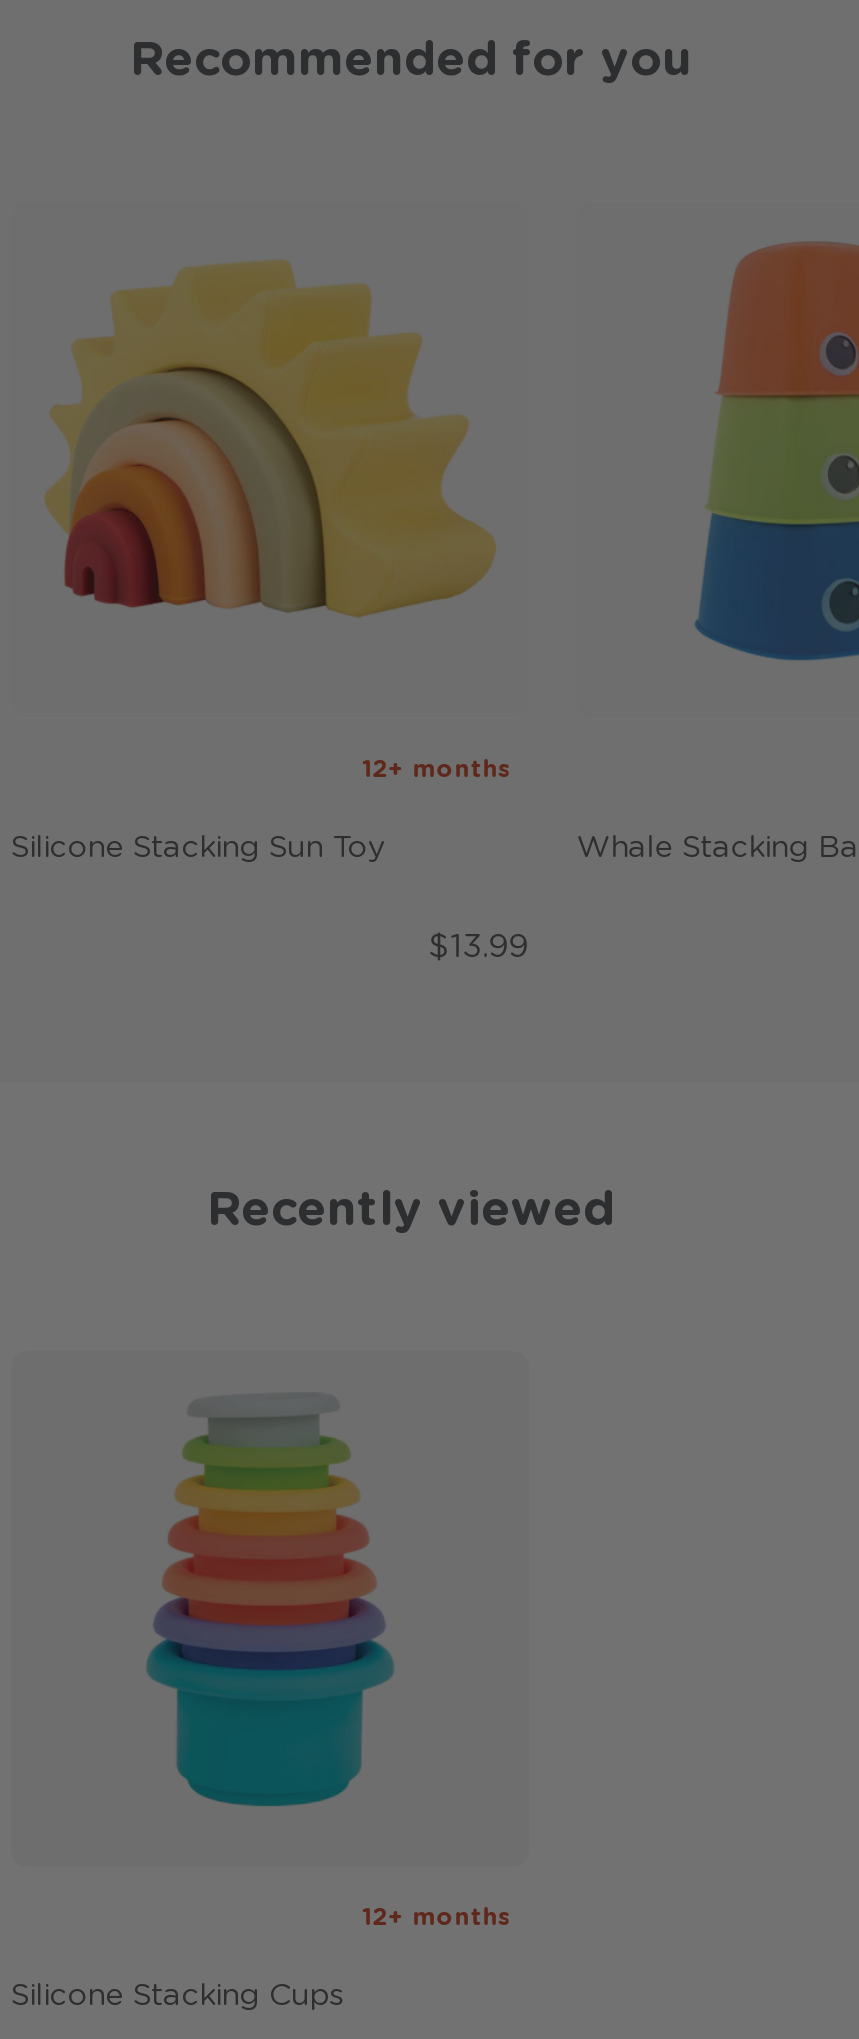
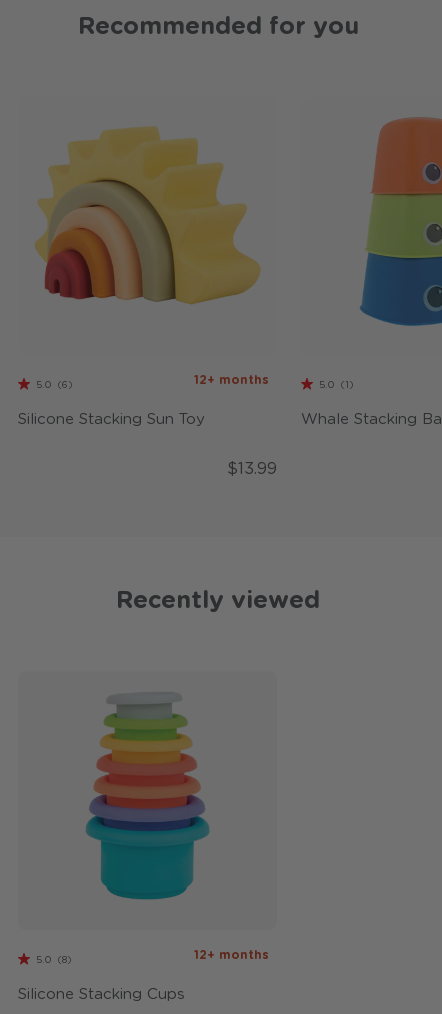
+ 5.0 (6)

+ 5.0 (1)

+ 5.0 (8)
